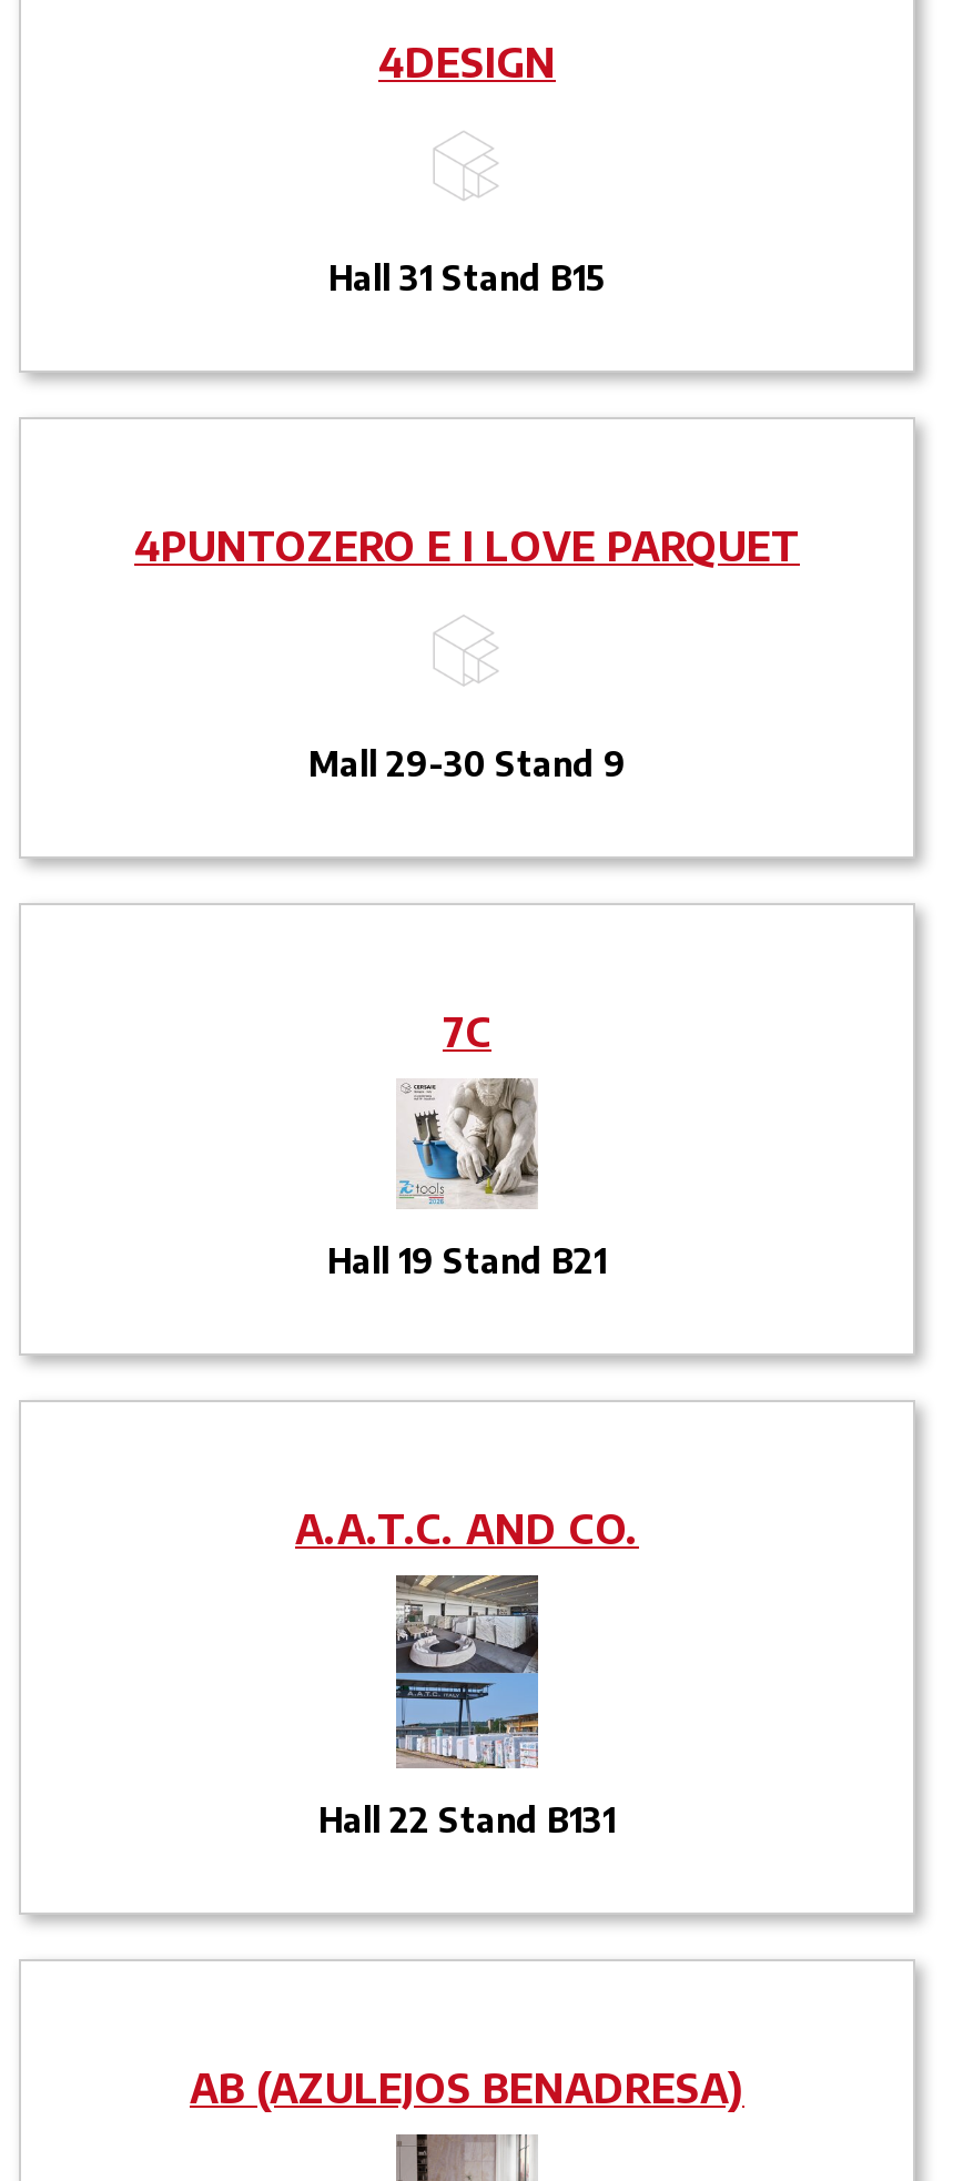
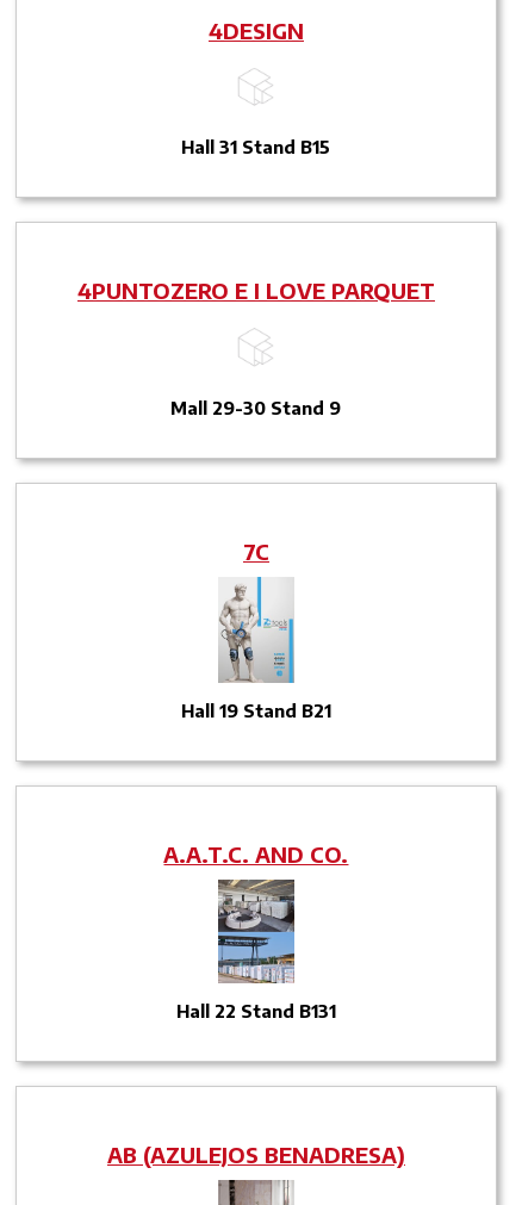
- [image]
+ [image]
